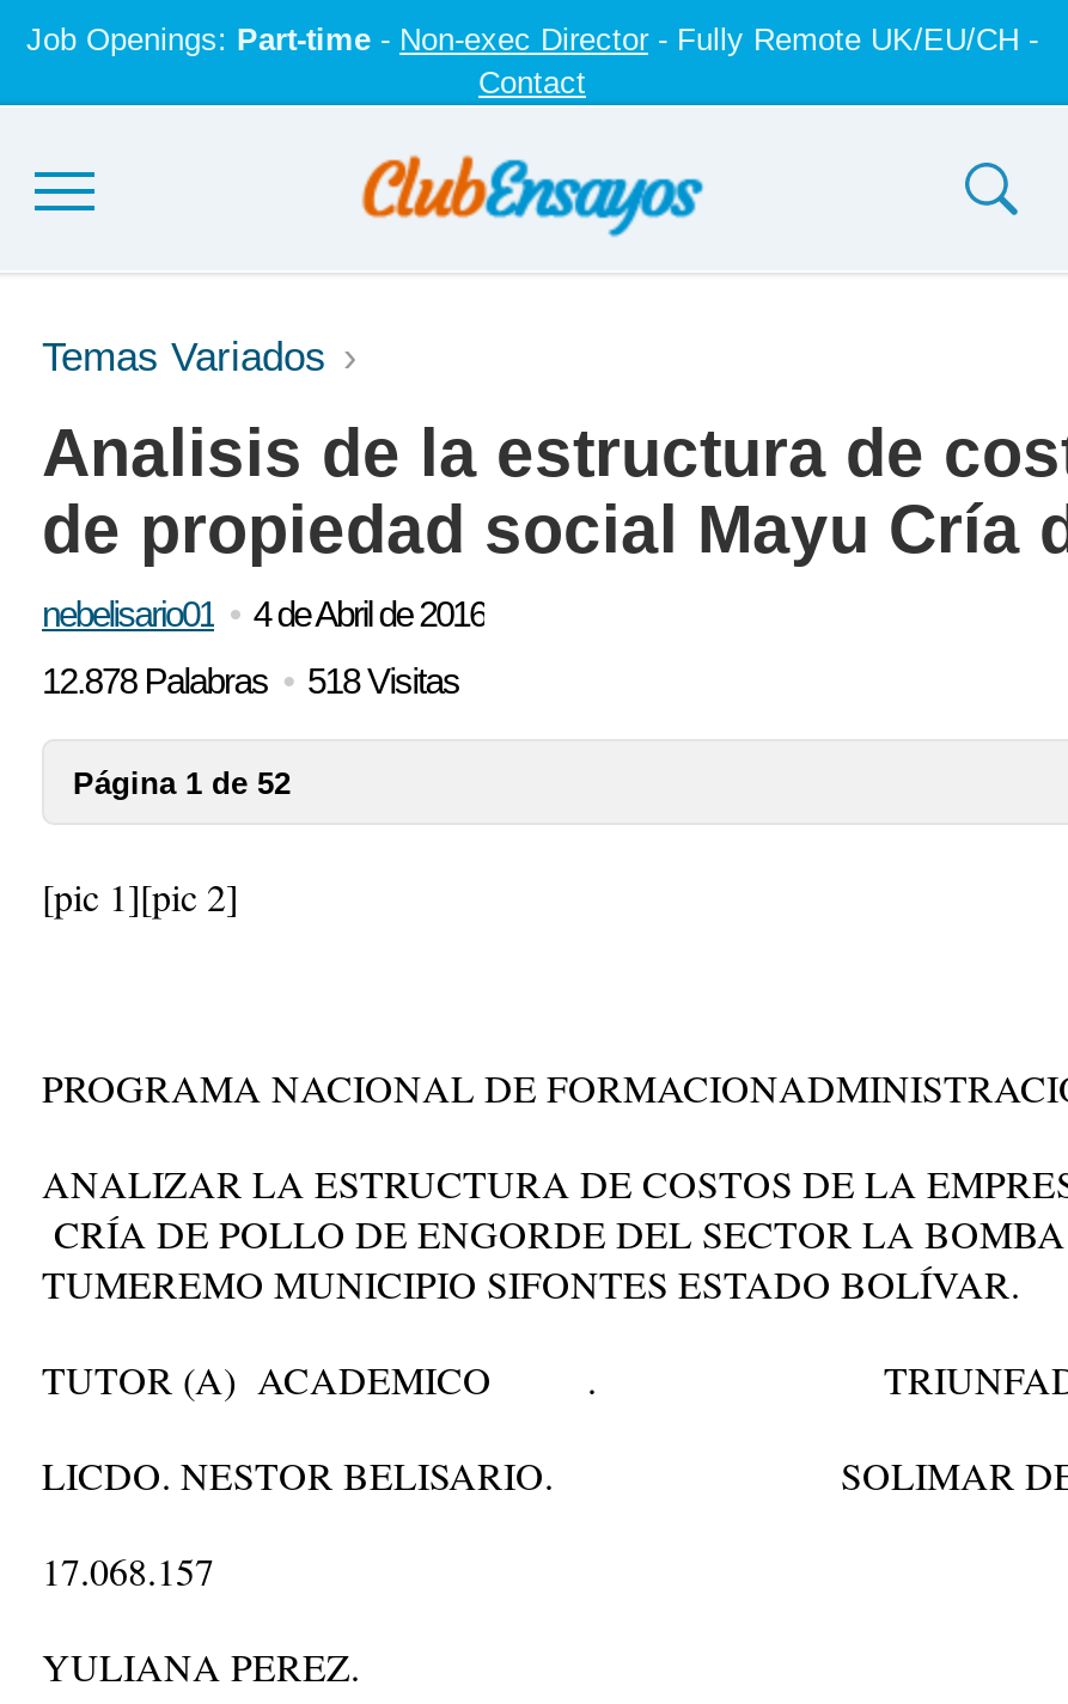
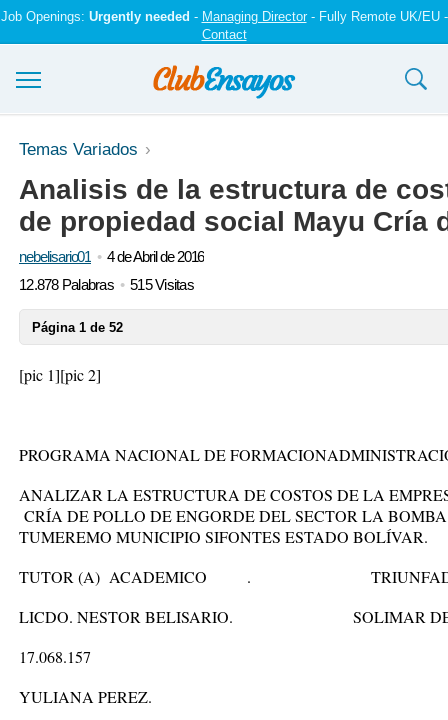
- Job Openings: Part-time - Non-exec Director - Fully Remote UK/EU/CH -
+ Job Openings: Urgently needed - Managing Director - Fully Remote UK/EU -

- 12.878 Palabras 518 Visitas
+ 12.878 Palabras 515 Visitas
